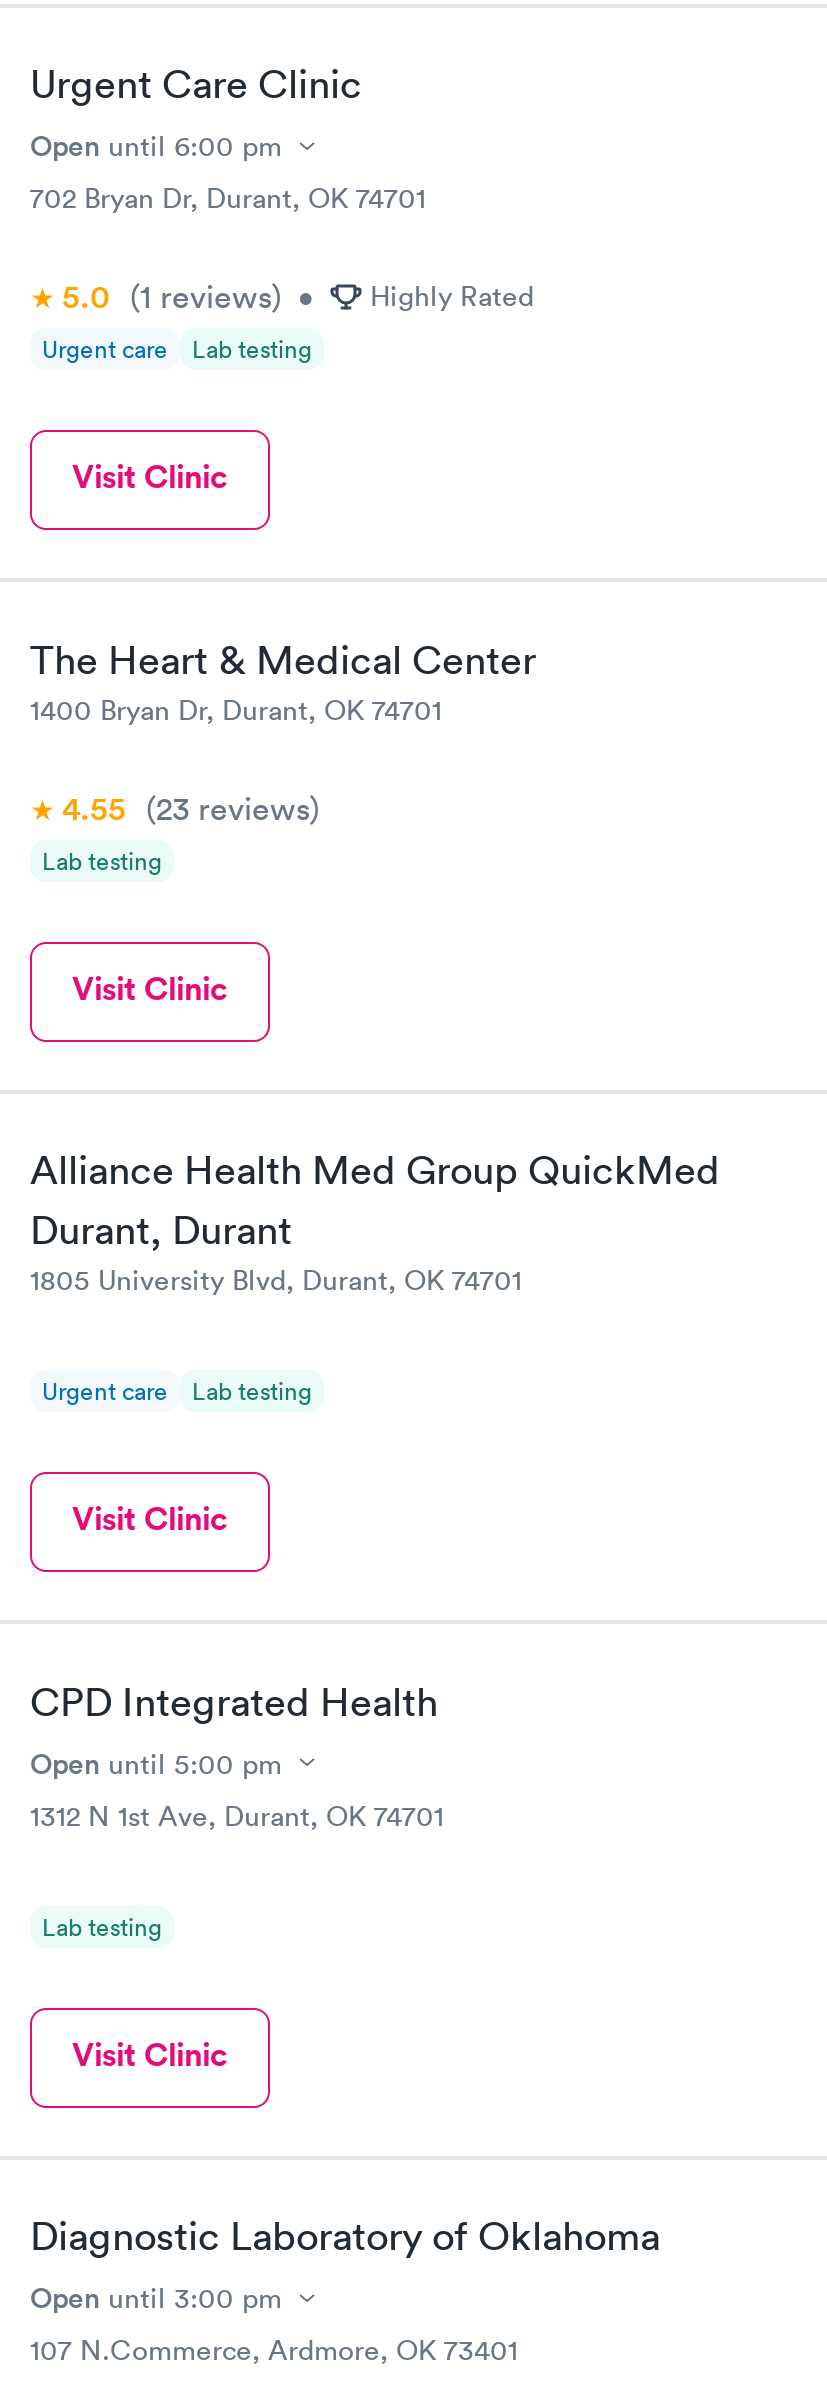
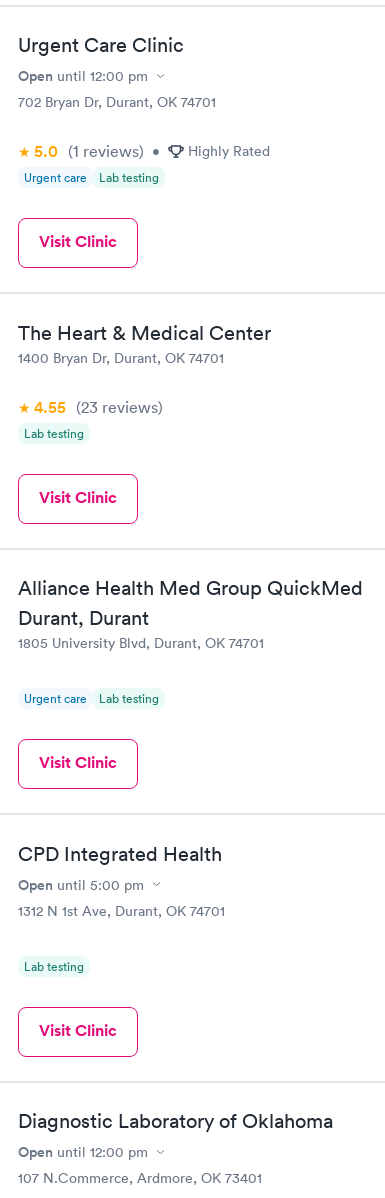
- Open until 6:00 pm
+ Open until 12:00 pm

- Open until 3:00 pm
+ Open until 12:00 pm
